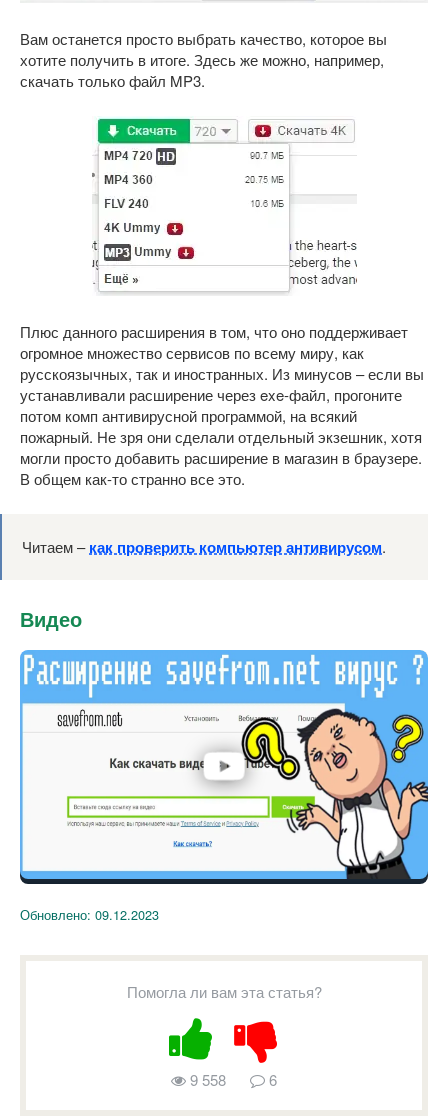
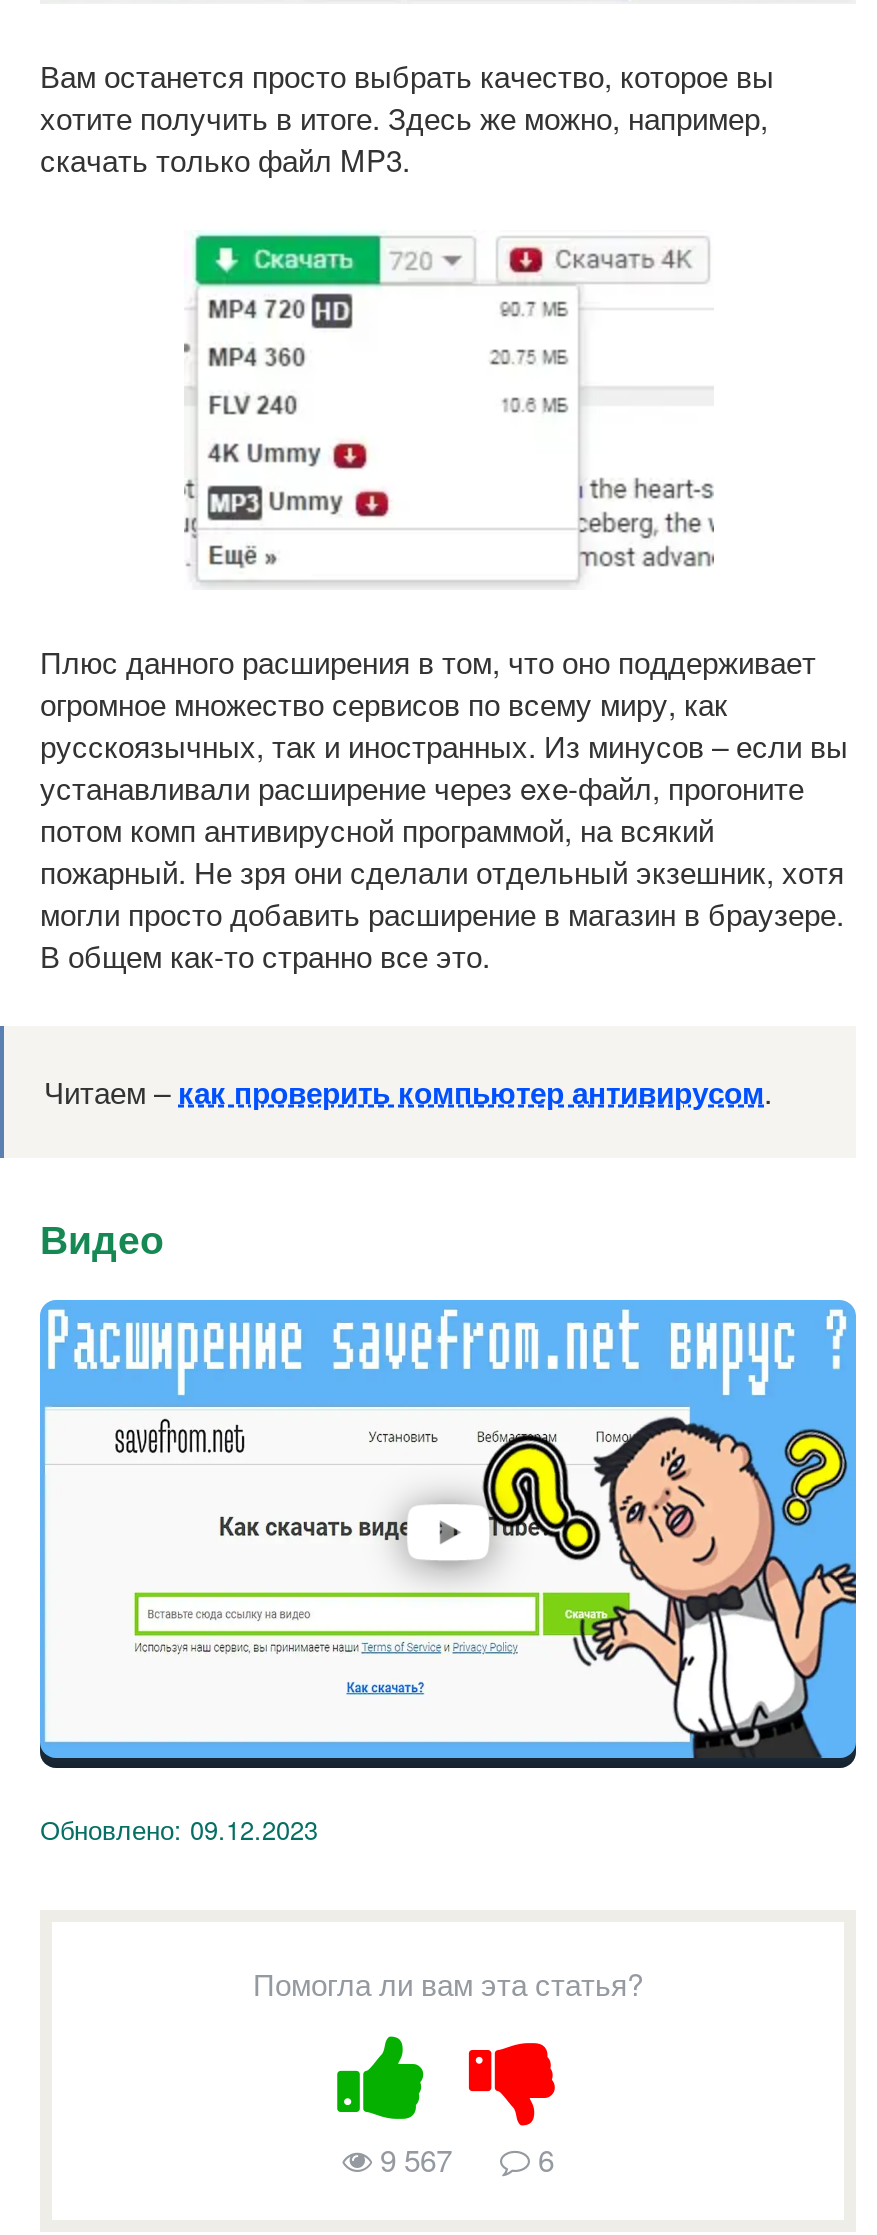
- 9 558 6
+ 9 567 6
